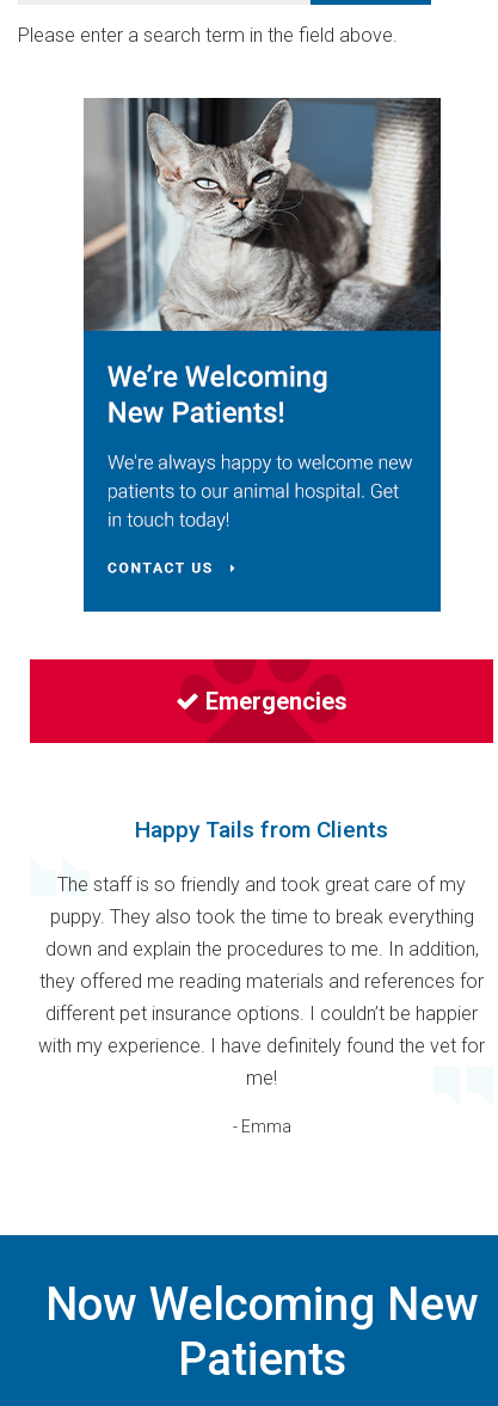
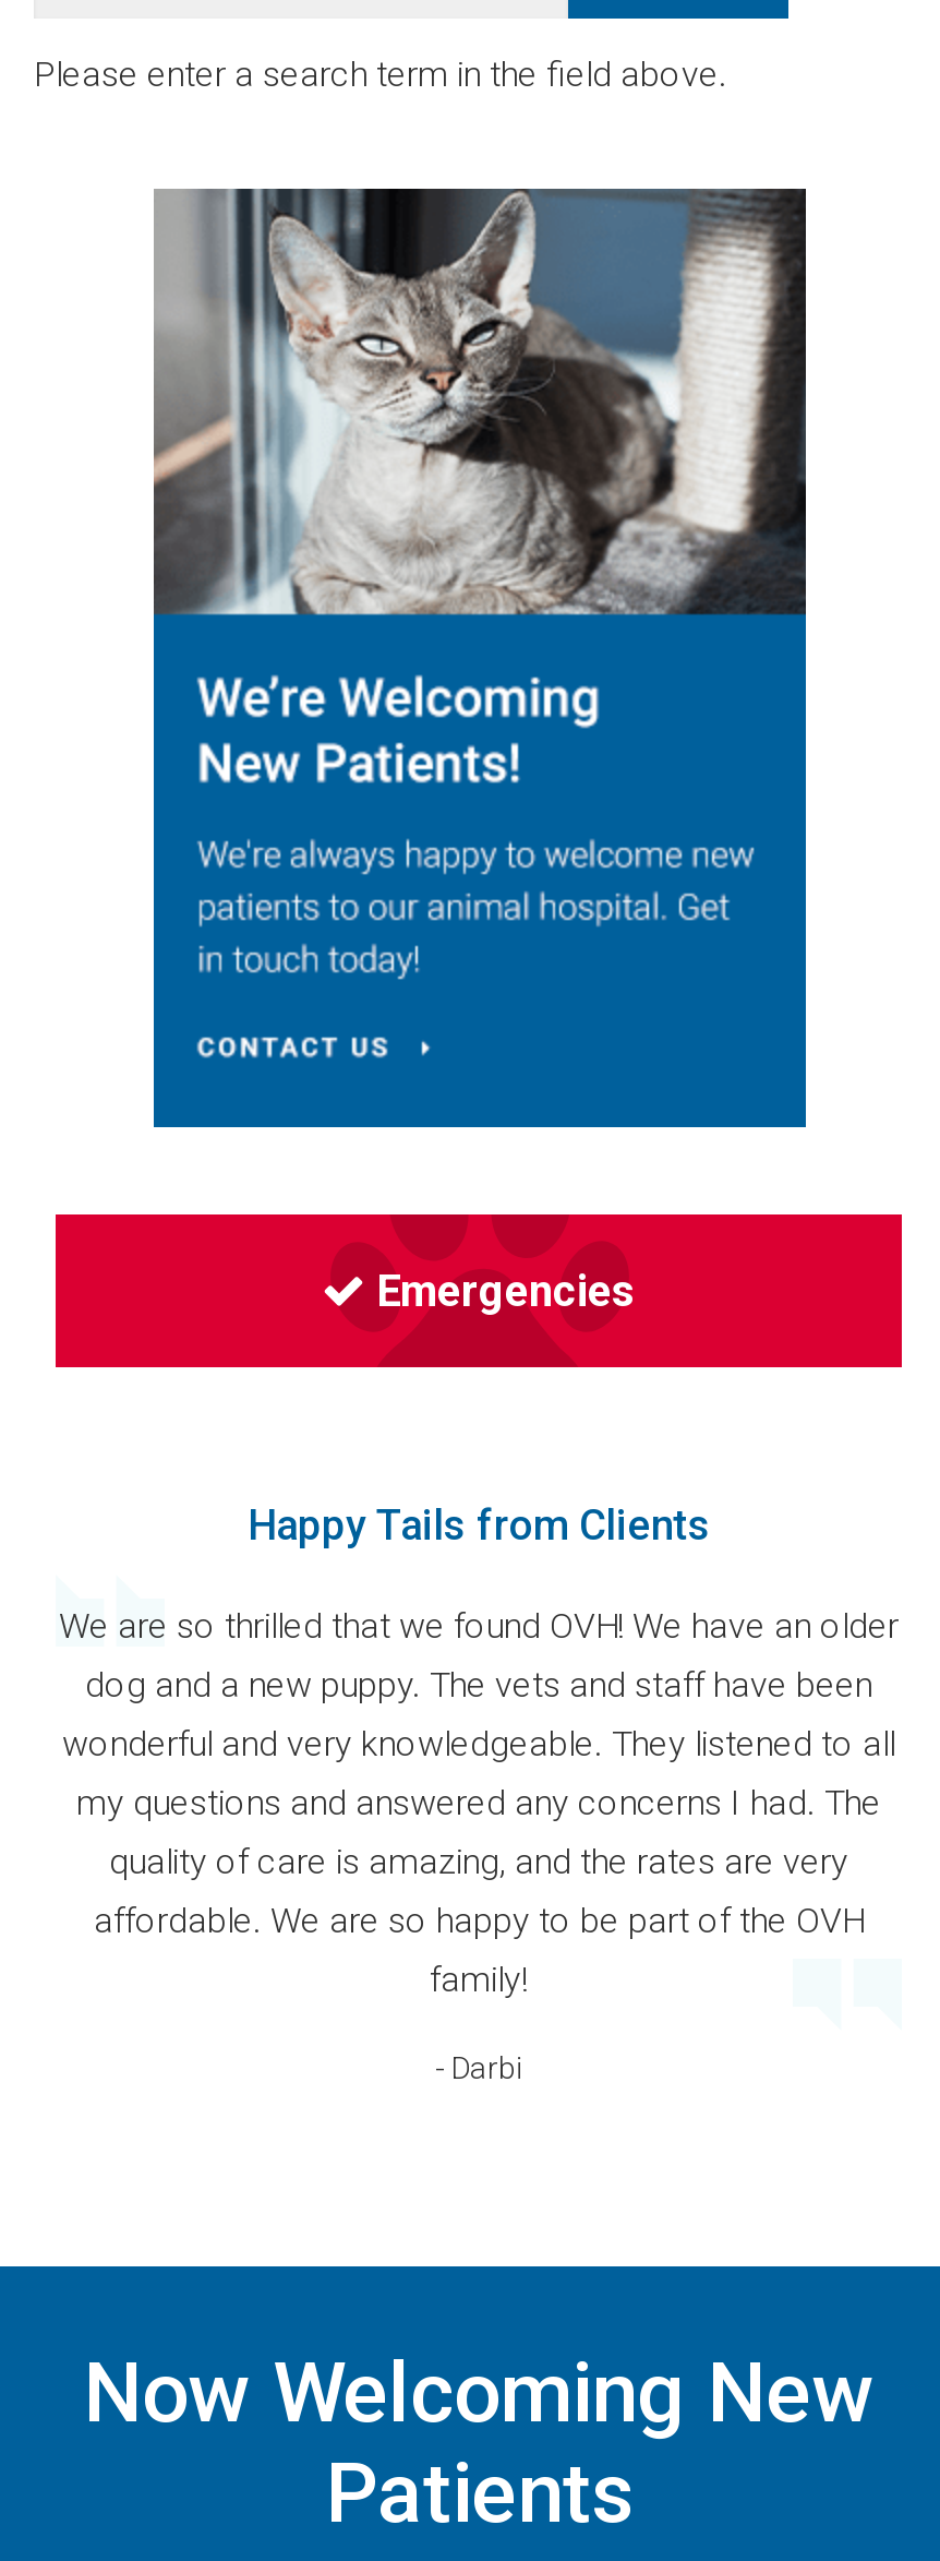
- The staff is so friendly and took great care of my
- puppy. They also took the time to break everything
- down and explain the procedures to me. In addition,
- they offered me reading materials and references for
- different pet insurance options. I couldn’t be happier
- with my experience. I have definitely found the vet for
- me!
+ We are so thrilled that we found OVH! We have an older
+ dog and a new puppy. The vets and staff have been
+ wonderful and very knowledgeable. They listened to all
+ my questions and answered any concerns I had. The
+ quality of care is amazing, and the rates are very
+ affordable. We are so happy to be part of the OVH
+ family!

- - Emma
+ - Darbi
